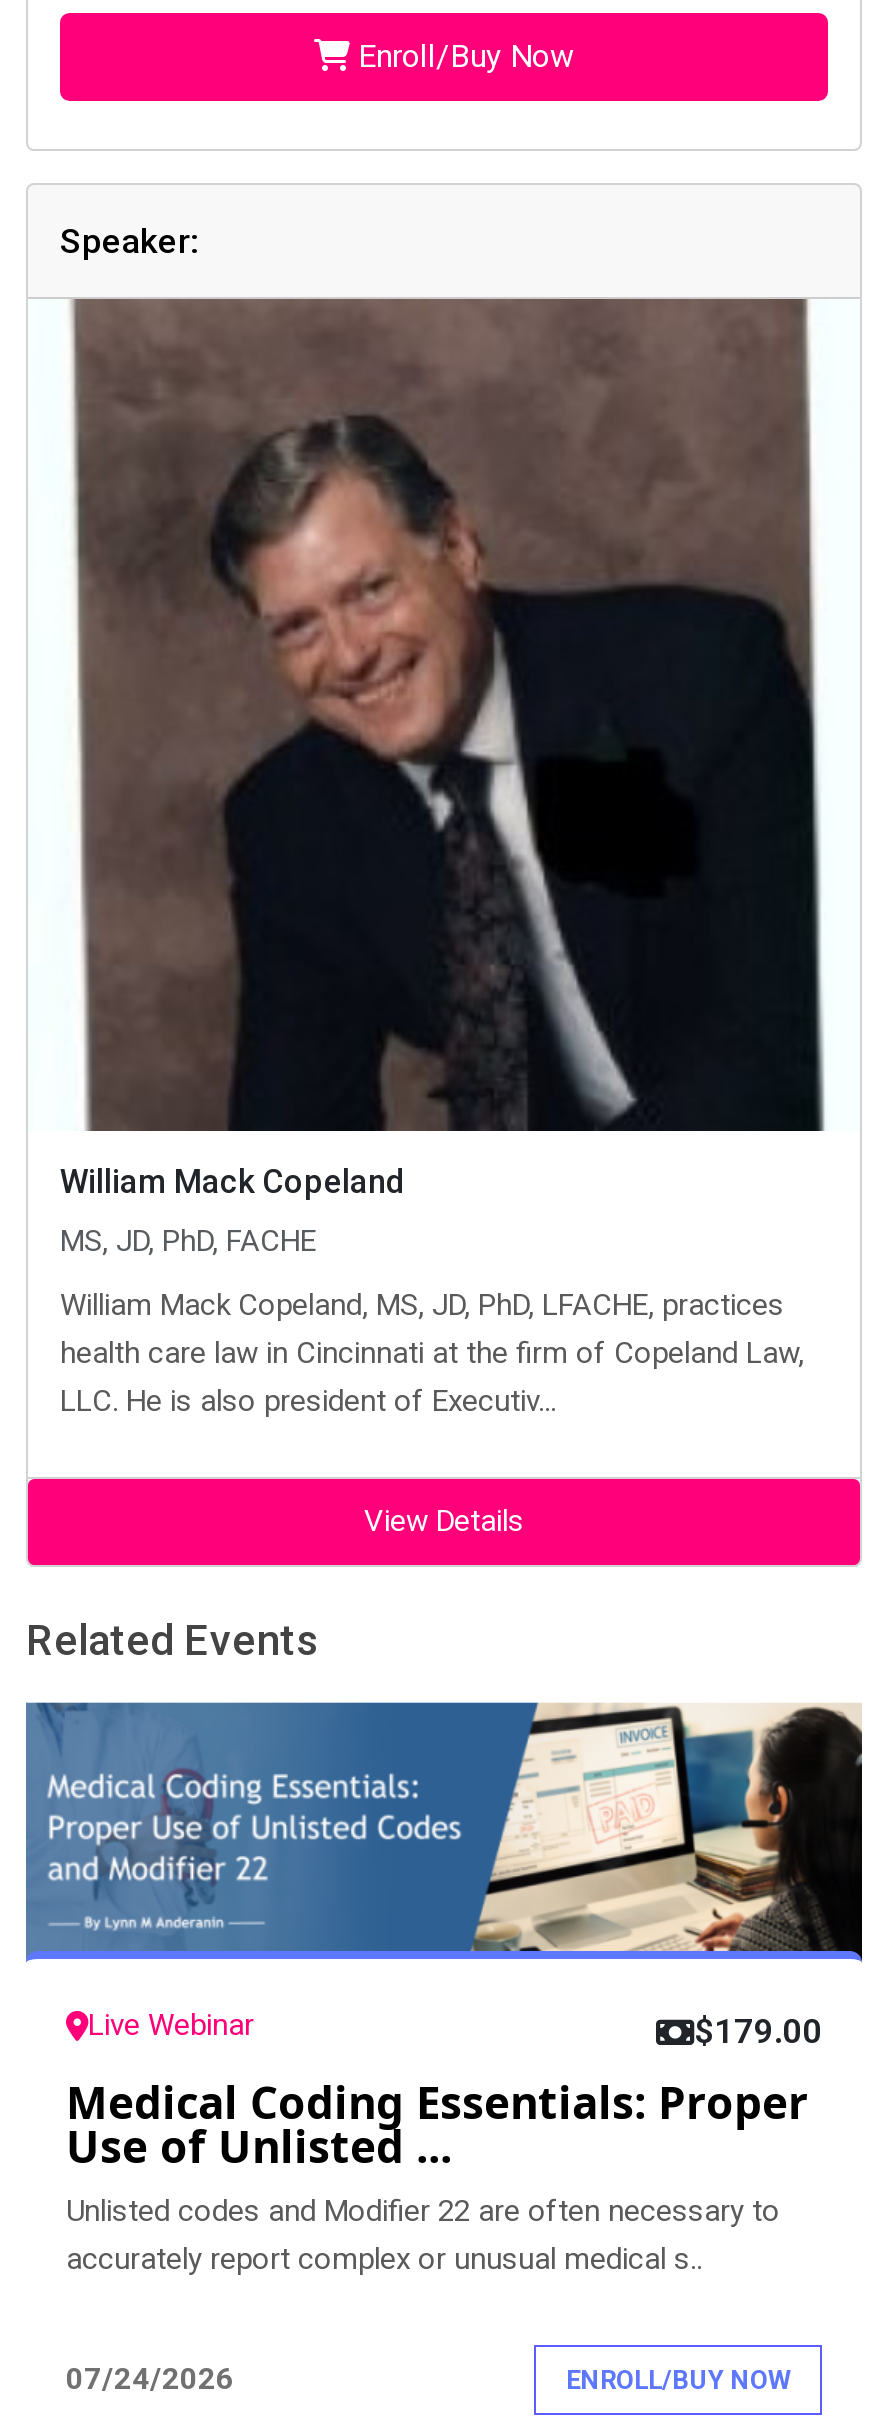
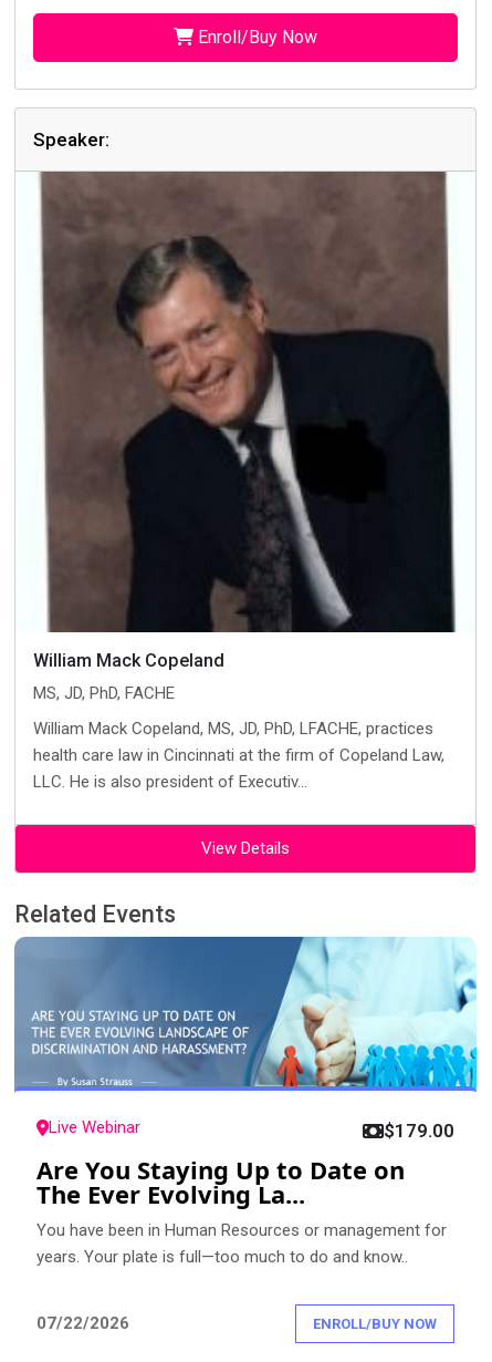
- [image]
+ [image]

- Medical Coding Essentials: Proper
- Use of Unlisted ...
- Unlisted codes and Modifier 22 are often necessary to
- accurately report complex or unusual medical s..
+ Are You Staying Up to Date on
+ The Ever Evolving La...
+ You have been in Human Resources or management for
+ years. Your plate is full—too much to do and know..

- 07/24/2026
+ 07/22/2026
